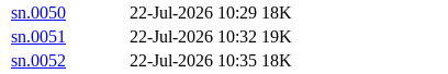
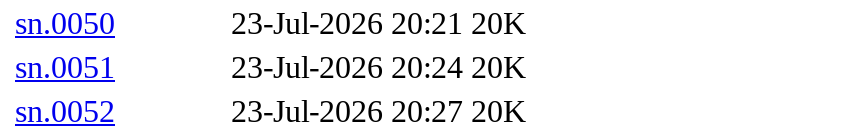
- 22-Jul-2026 10:29 18K
+ 23-Jul-2026 20:21 20K

- 22-Jul-2026 10:32 19K
+ 23-Jul-2026 20:24 20K

- 22-Jul-2026 10:35 18K
+ 23-Jul-2026 20:27 20K
